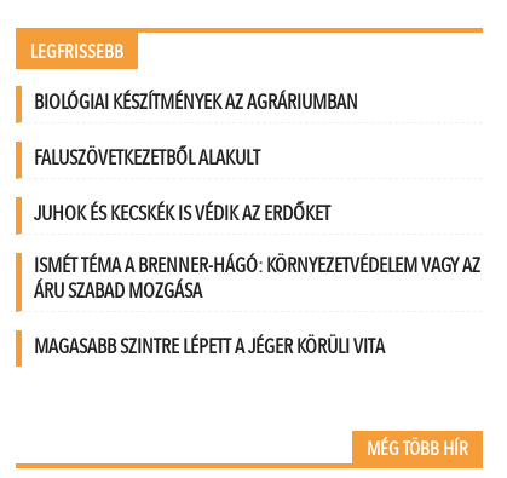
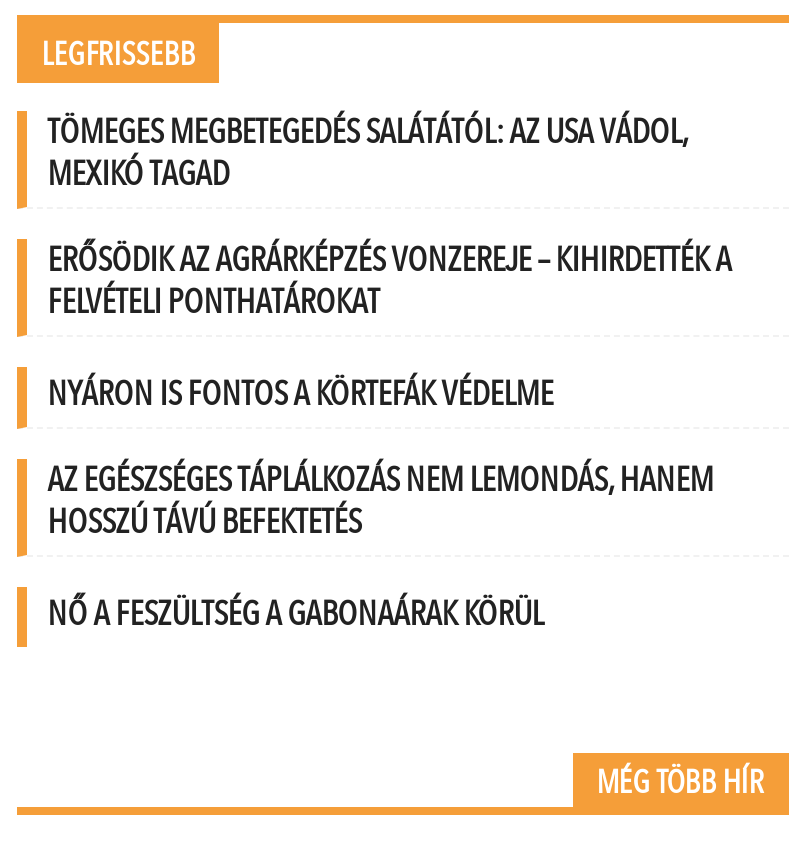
- BIOLÓGIAI KÉSZÍTMÉNYEK AZ AGRÁRIUMBAN
+ TÖMEGES MEGBETEGEDÉS SALÁTÁTÓL: AZ USA VÁDOL,
+ MEXIKÓ TAGAD

- FALUSZÖVETKEZETBŐL ALAKULT
+ ERŐSÖDIK AZ AGRÁRKÉPZÉS VONZEREJE – KIHIRDETTÉK A
+ FELVÉTELI PONTHATÁROKAT

- JUHOK ÉS KECSKÉK IS VÉDIK AZ ERDŐKET
+ NYÁRON IS FONTOS A KÖRTEFÁK VÉDELME

- ISMÉT TÉMA A BRENNER-HÁGÓ: KÖRNYEZETVÉDELEM VAGY AZ
- ÁRU SZABAD MOZGÁSA
+ AZ EGÉSZSÉGES TÁPLÁLKOZÁS NEM LEMONDÁS, HANEM
+ HOSSZÚ TÁVÚ BEFEKTETÉS

- MAGASABB SZINTRE LÉPETT A JÉGER KÖRÜLI VITA
+ NŐ A FESZÜLTSÉG A GABONAÁRAK KÖRÜL
